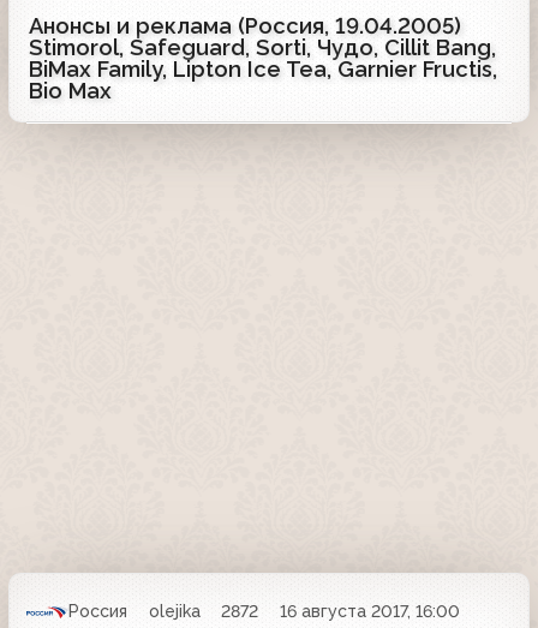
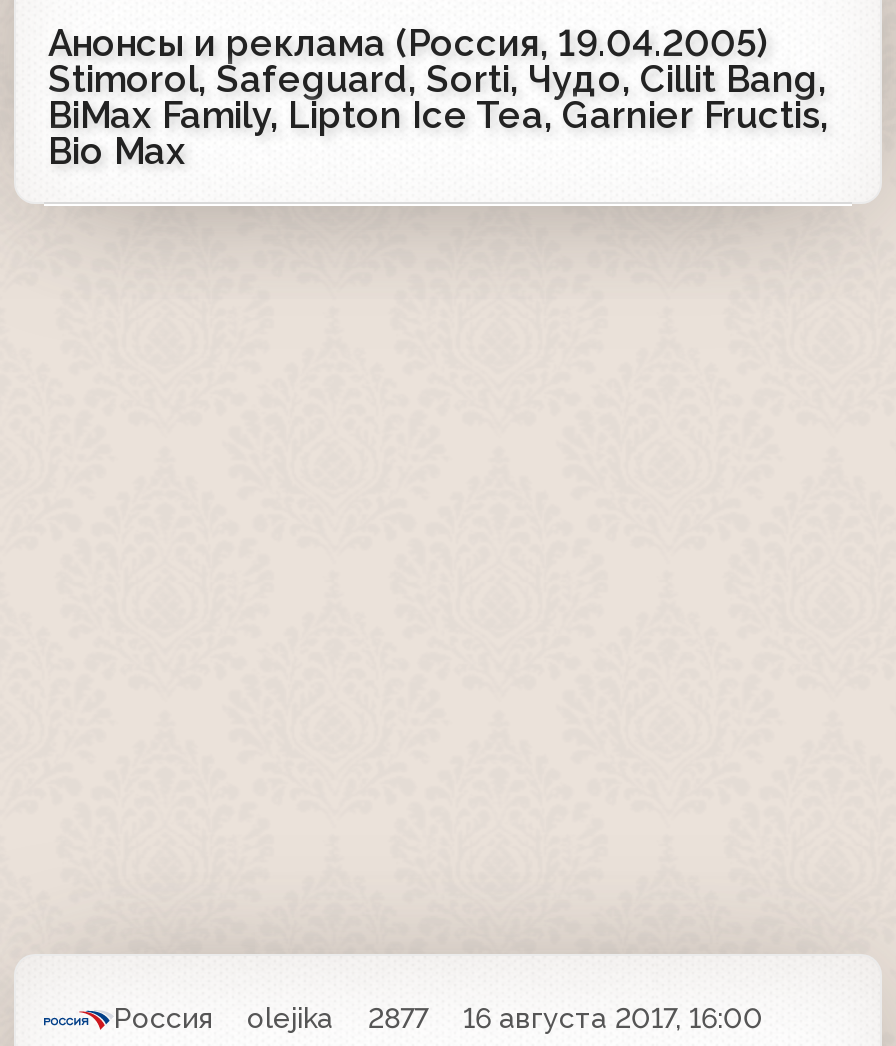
- Россия olejika 2872 16 августа 2017, 16:00
+ Россия olejika 2877 16 августа 2017, 16:00
